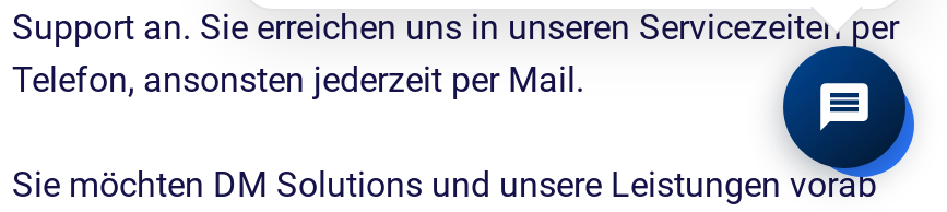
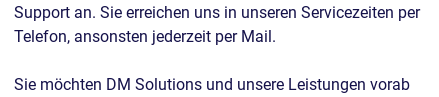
- [image]
